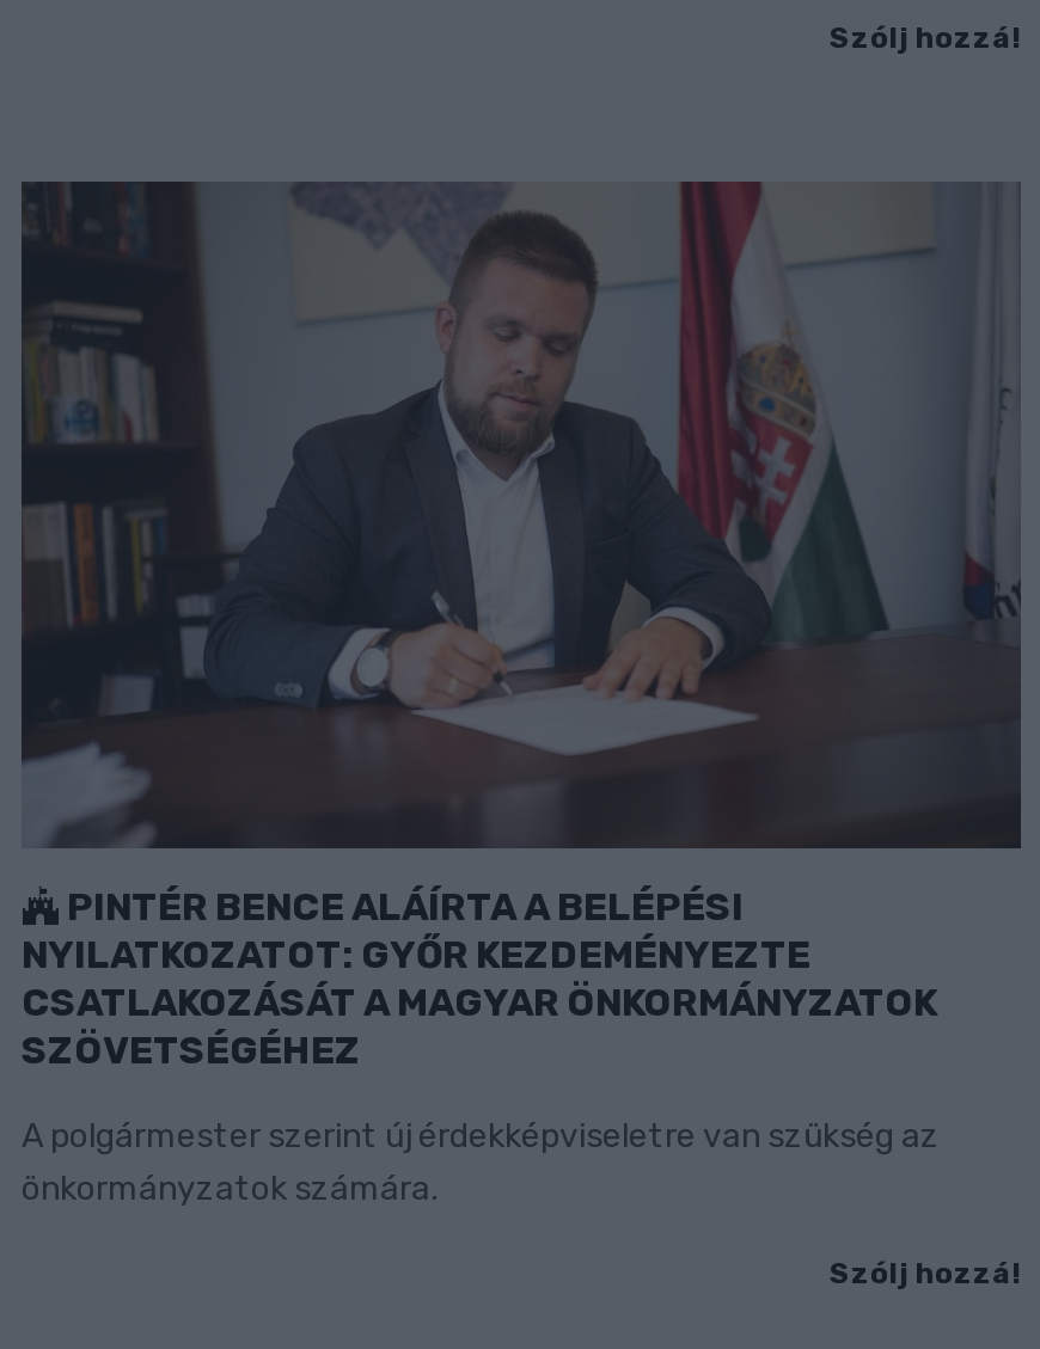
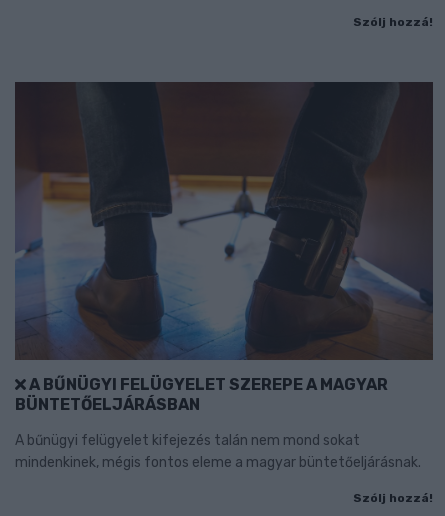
- [image]
- PINTÉR BENCE ALÁÍRTA A BELÉPÉSI
- NYILATKOZATOT: GYŐR KEZDEMÉNYEZTE
- CSATLAKOZÁSÁT A MAGYAR ÖNKORMÁNYZATOK
- SZÖVETSÉGÉHEZ
+ [image]
+ A BŰNÜGYI FELÜGYELET SZEREPE A MAGYAR
+ BÜNTETŐELJÁRÁSBAN

- A polgármester szerint új érdekképviseletre van szükség az
- önkormányzatok számára.
+ A bűnügyi felügyelet kifejezés talán nem mond sokat
+ mindenkinek, mégis fontos eleme a magyar büntetőeljárásnak.
